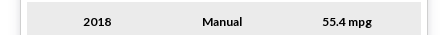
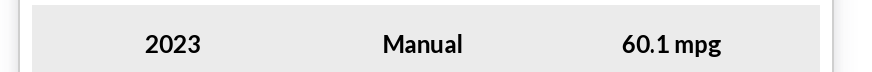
- 2018
+ 2023

- 55.4 mpg
+ 60.1 mpg
